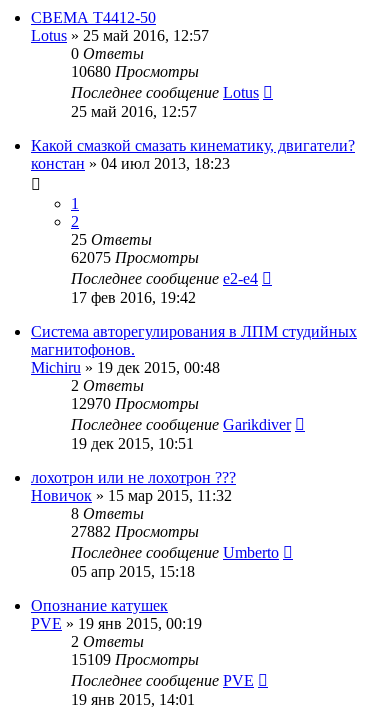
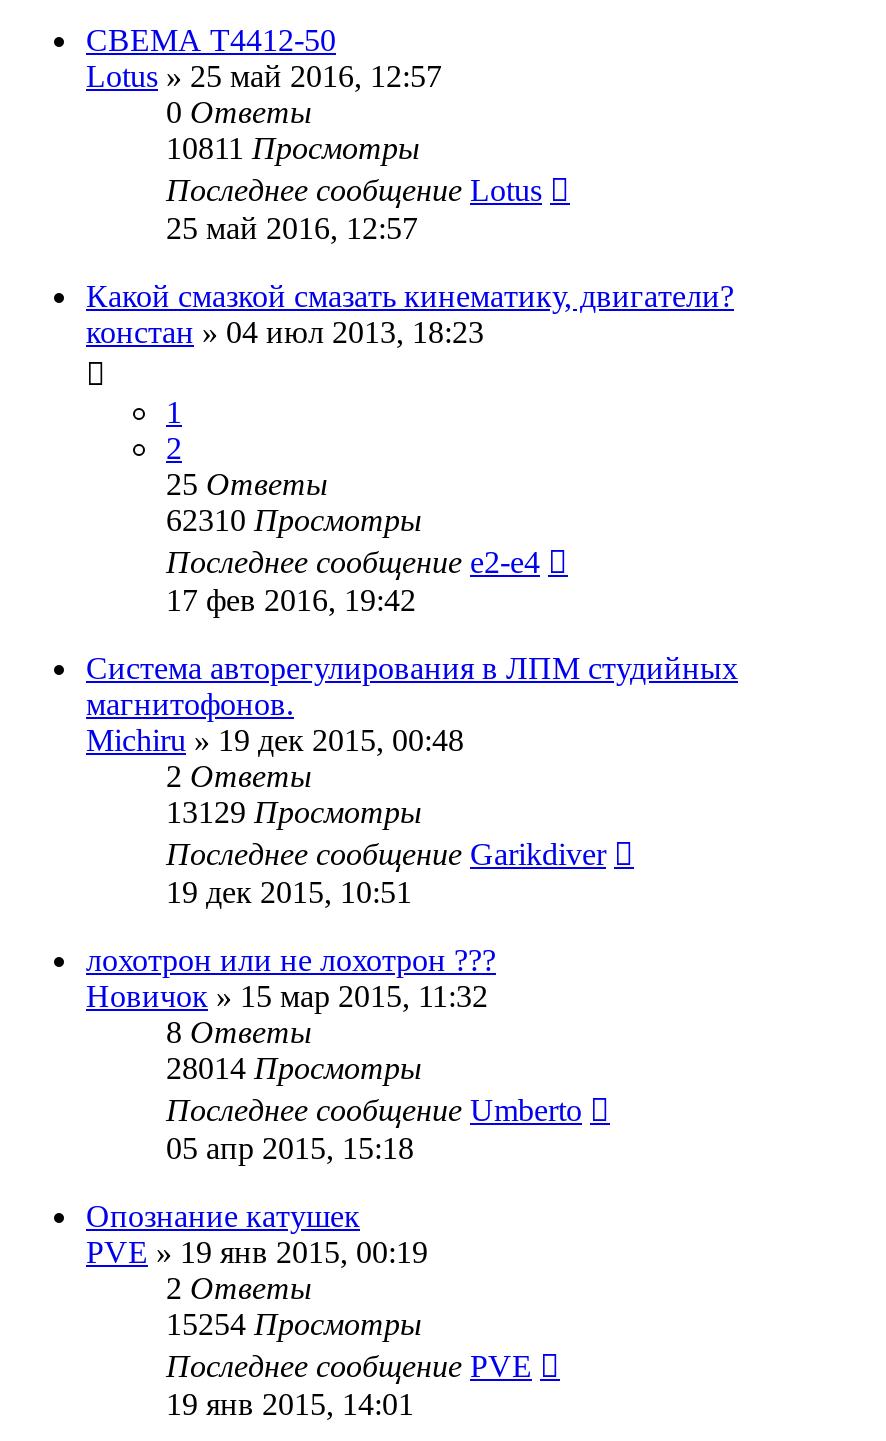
- 10680 Просмотры
+ 10811 Просмотры

- 62075 Просмотры
+ 62310 Просмотры

- 12970 Просмотры
+ 13129 Просмотры

- 27882 Просмотры
+ 28014 Просмотры

- 15109 Просмотры
+ 15254 Просмотры
